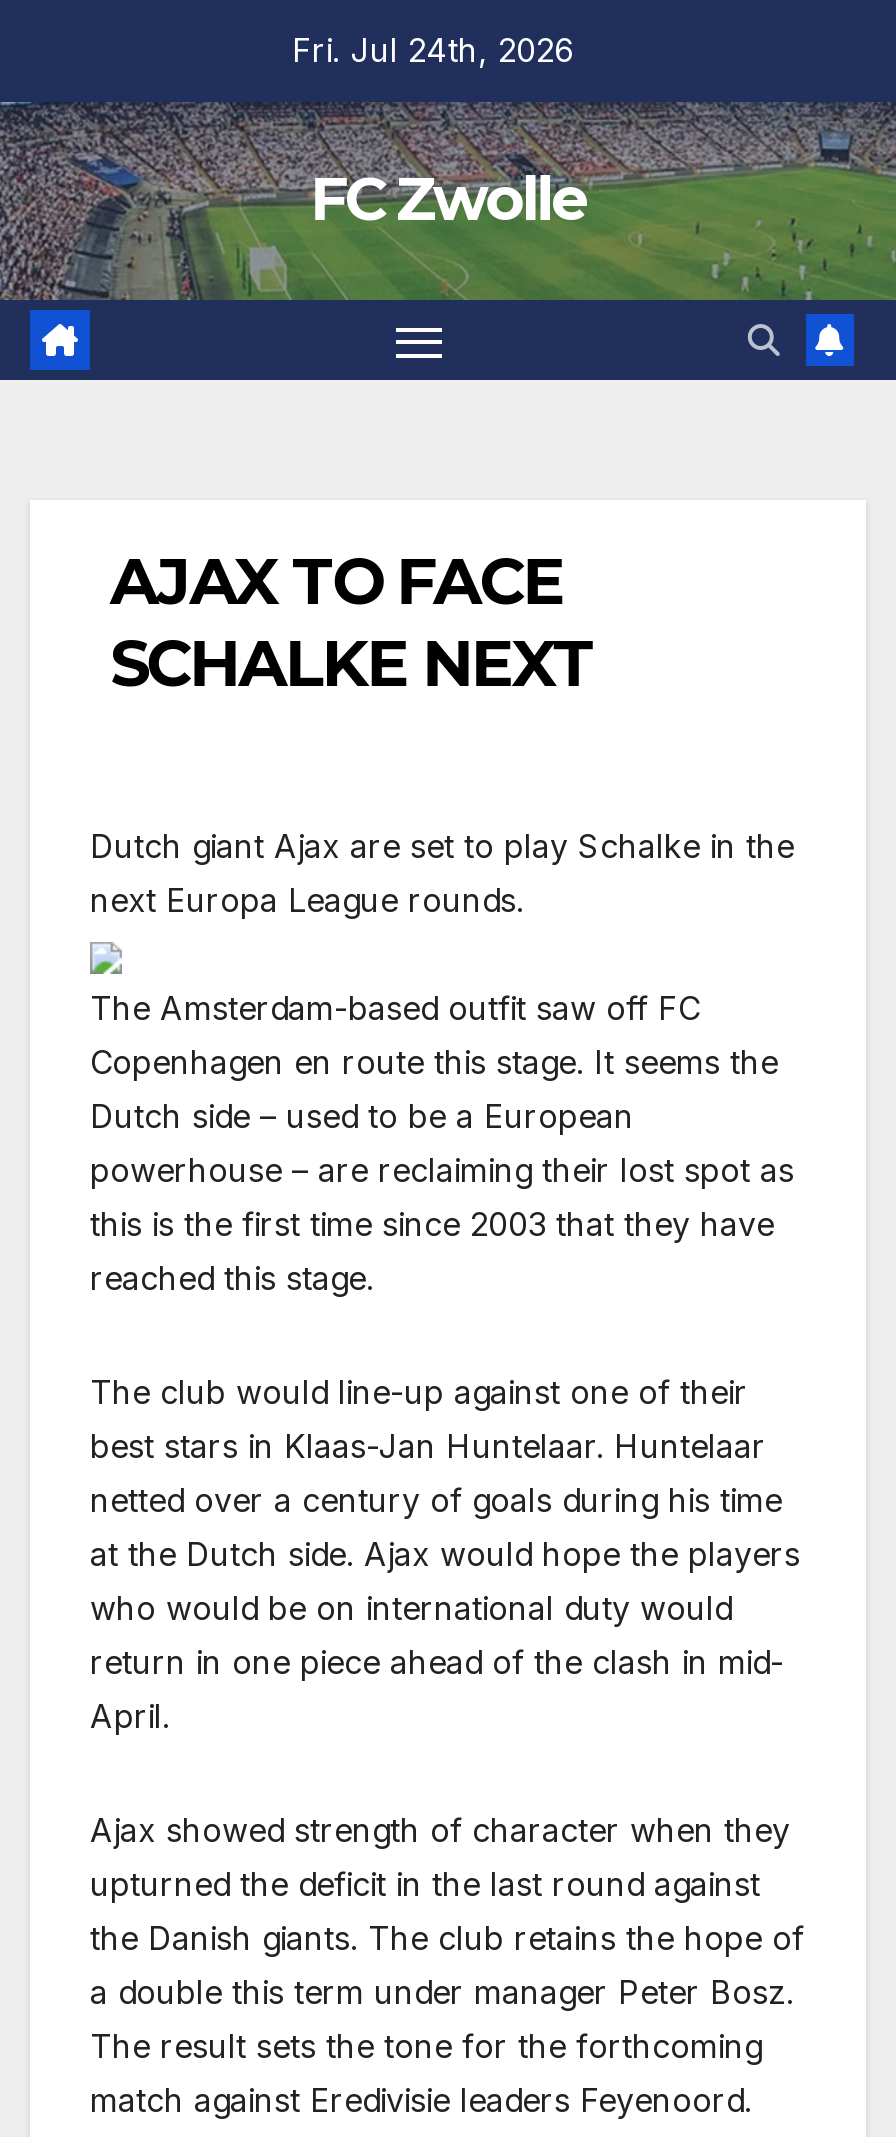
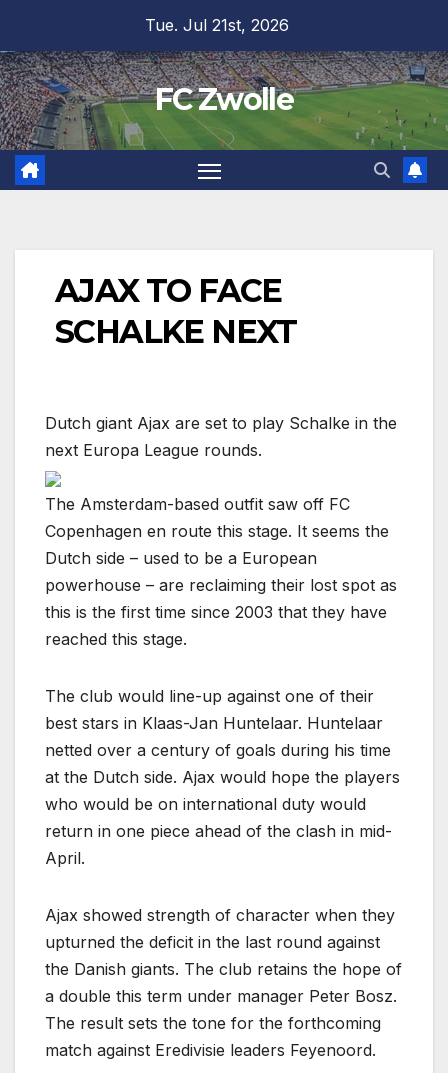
- Fri. Jul 24th, 2026
+ Tue. Jul 21st, 2026
